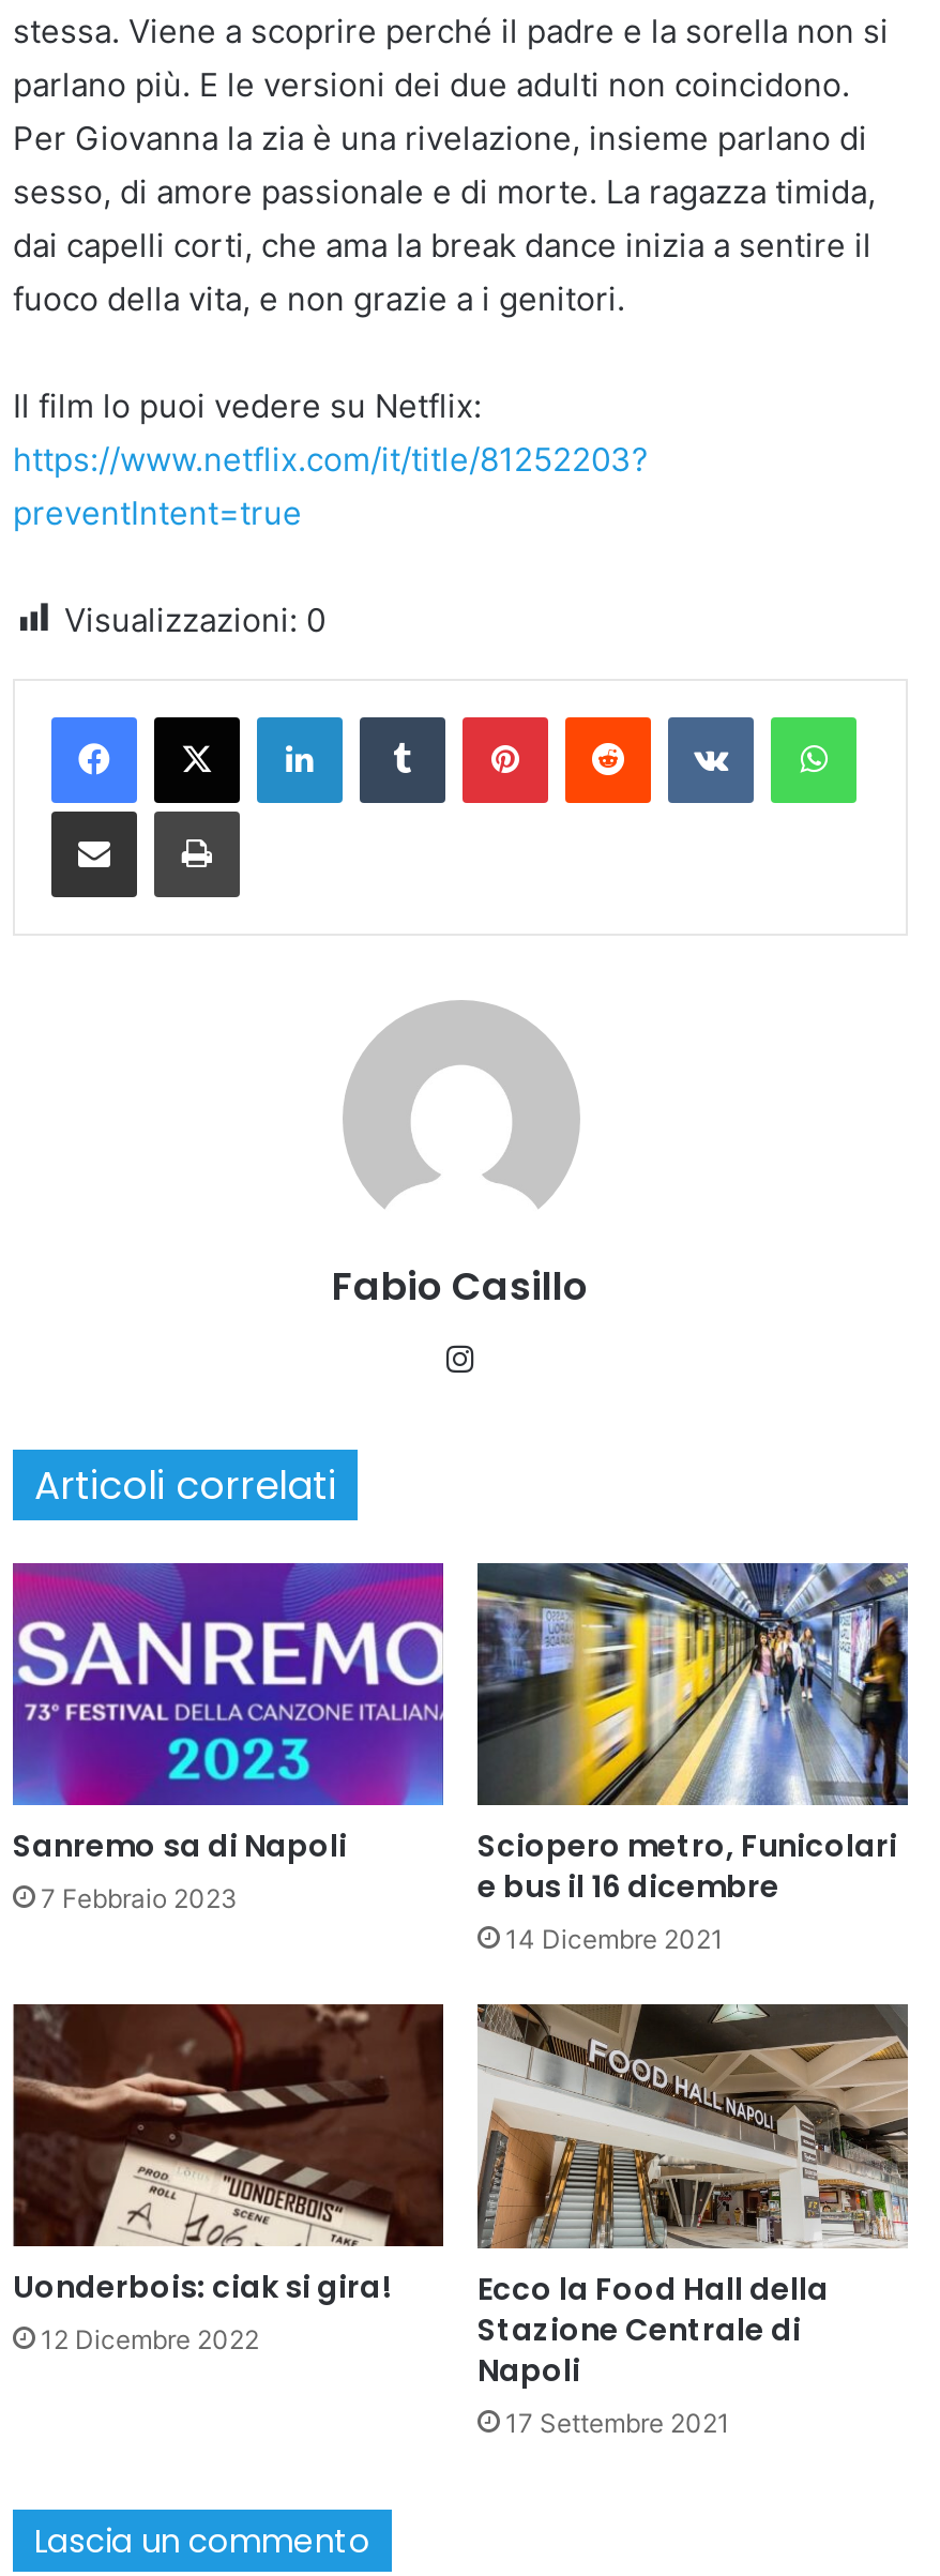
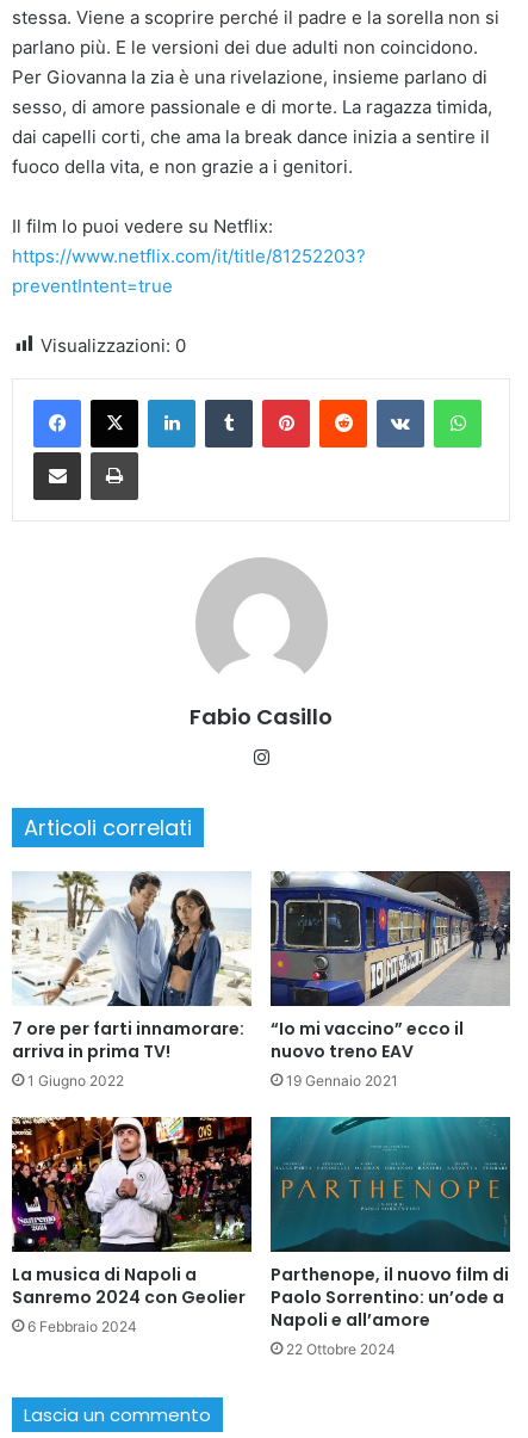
- [image]
- Sanremo sa di Napoli
- 7 Febbraio 2023
+ [image]
+ 7 ore per farti innamorare:
+ arriva in prima TV!
+ 1 Giugno 2022

- [image]
- Sciopero metro, Funicolari
- e bus il 16 dicembre
- 14 Dicembre 2021
+ [image]
+ “Io mi vaccino” ecco il
+ nuovo treno EAV
+ 19 Gennaio 2021

- [image]
- Uonderbois: ciak si gira!
- 12 Dicembre 2022
+ [image]
+ La musica di Napoli a
+ Sanremo 2024 con Geolier
+ 6 Febbraio 2024

- [image]
- Ecco la Food Hall della
- Stazione Centrale di
- Napoli
- 17 Settembre 2021
+ [image]
+ Parthenope, il nuovo film di
+ Paolo Sorrentino: un’ode a
+ Napoli e all’amore
+ 22 Ottobre 2024
